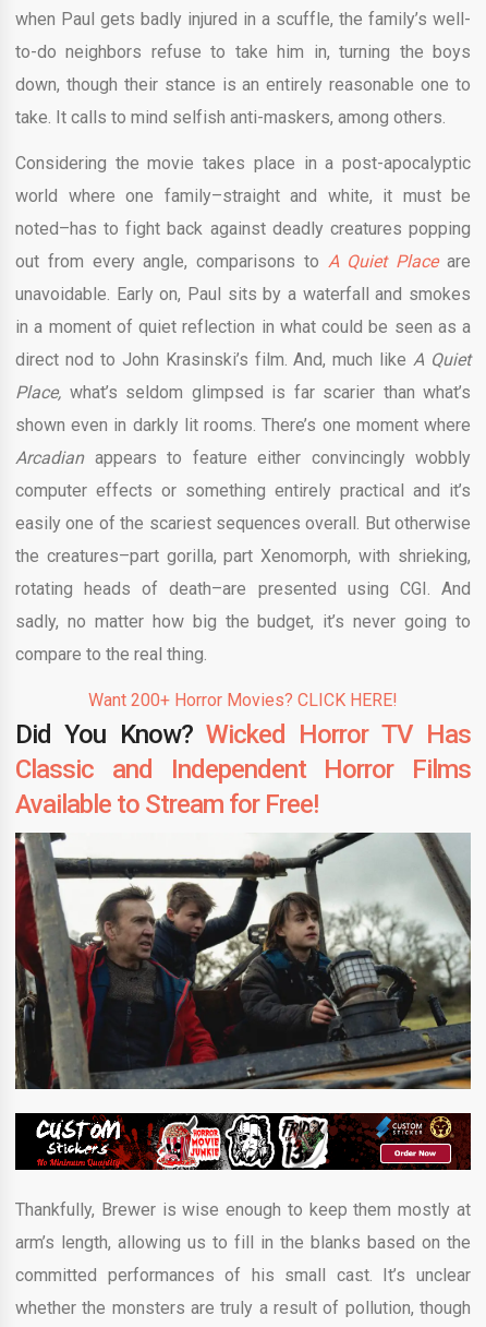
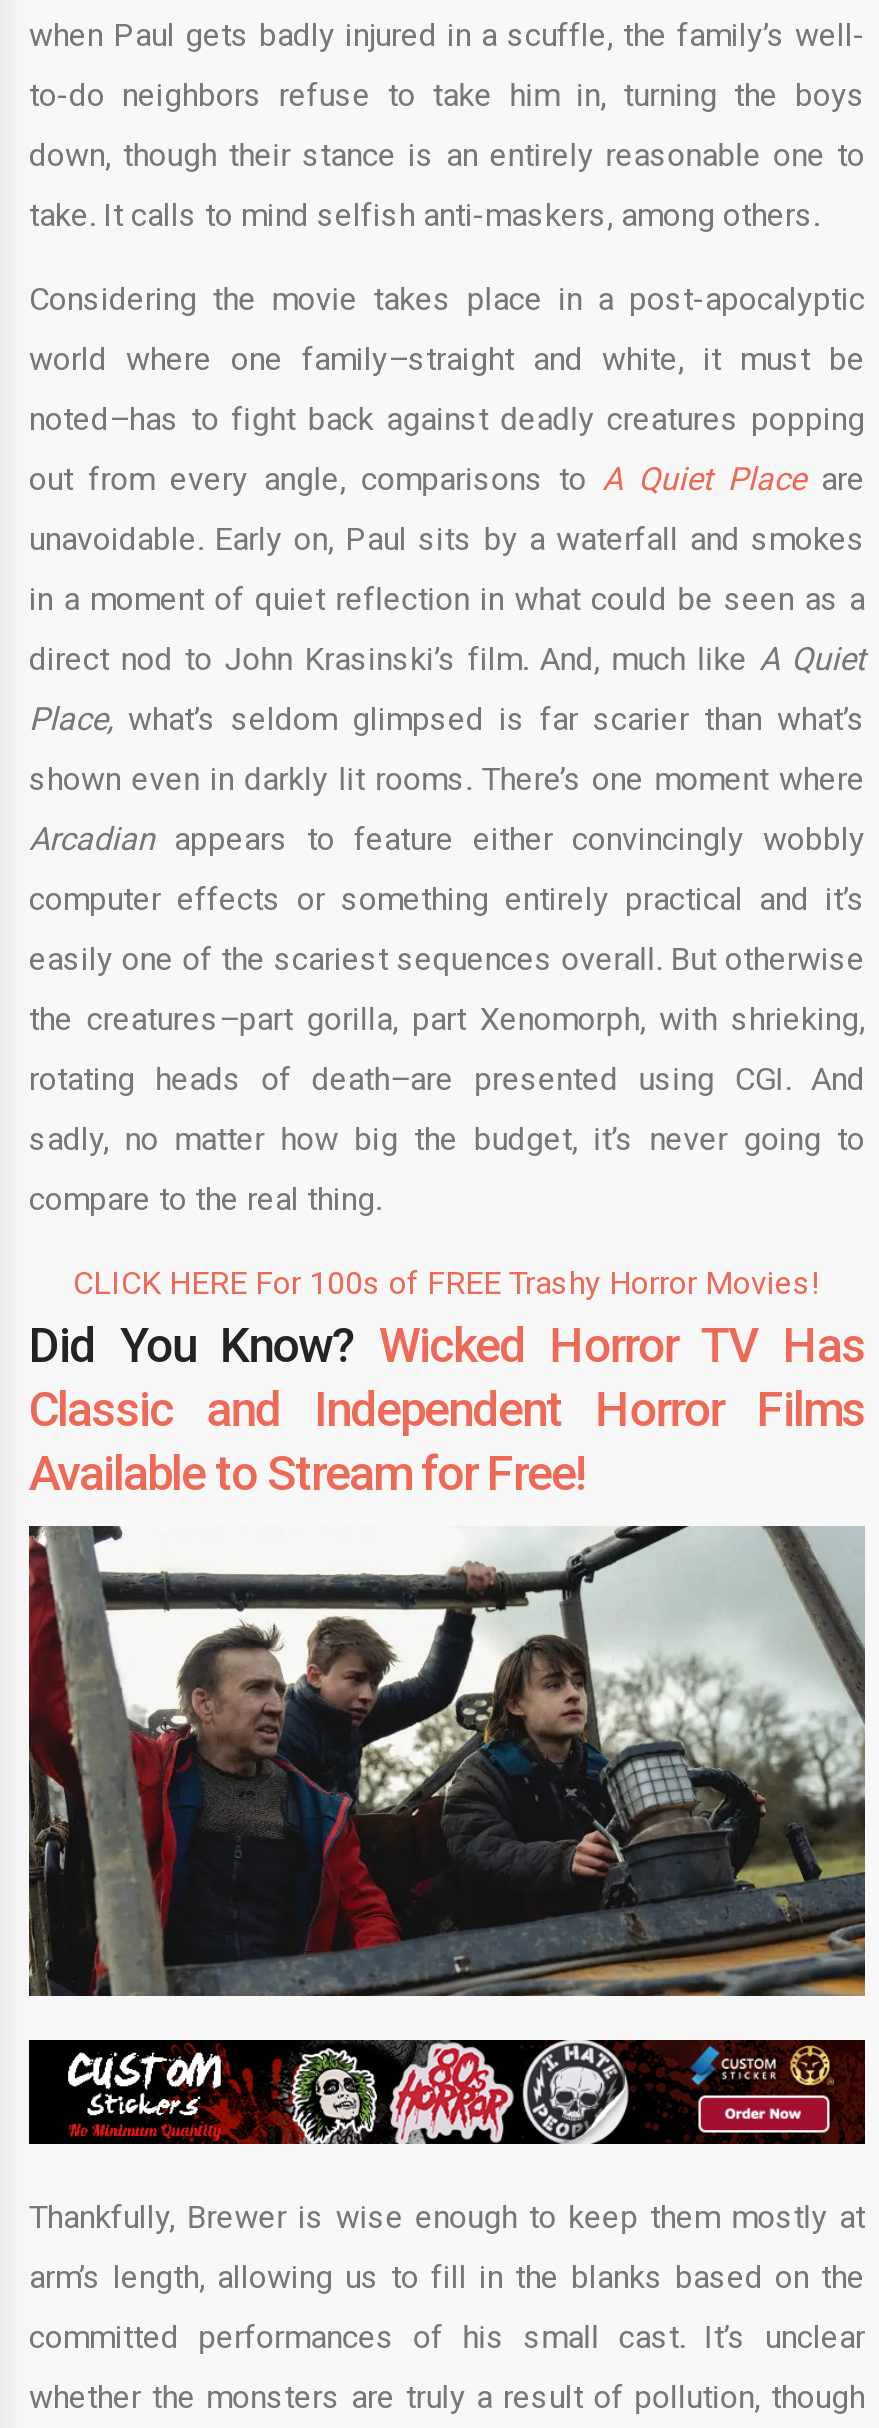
- Want 200+ Horror Movies? CLICK HERE!
+ CLICK HERE For 100s of FREE Trashy Horror Movies!

- [image]
+ [image]
